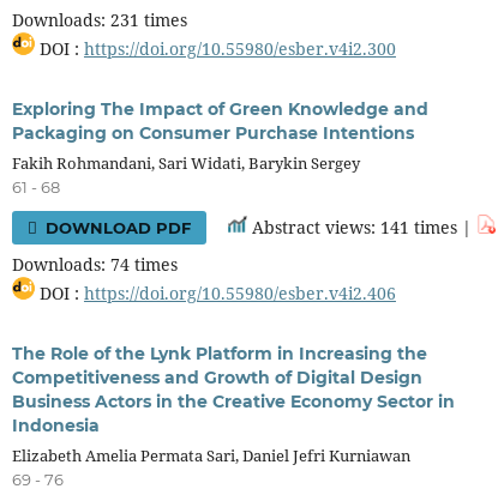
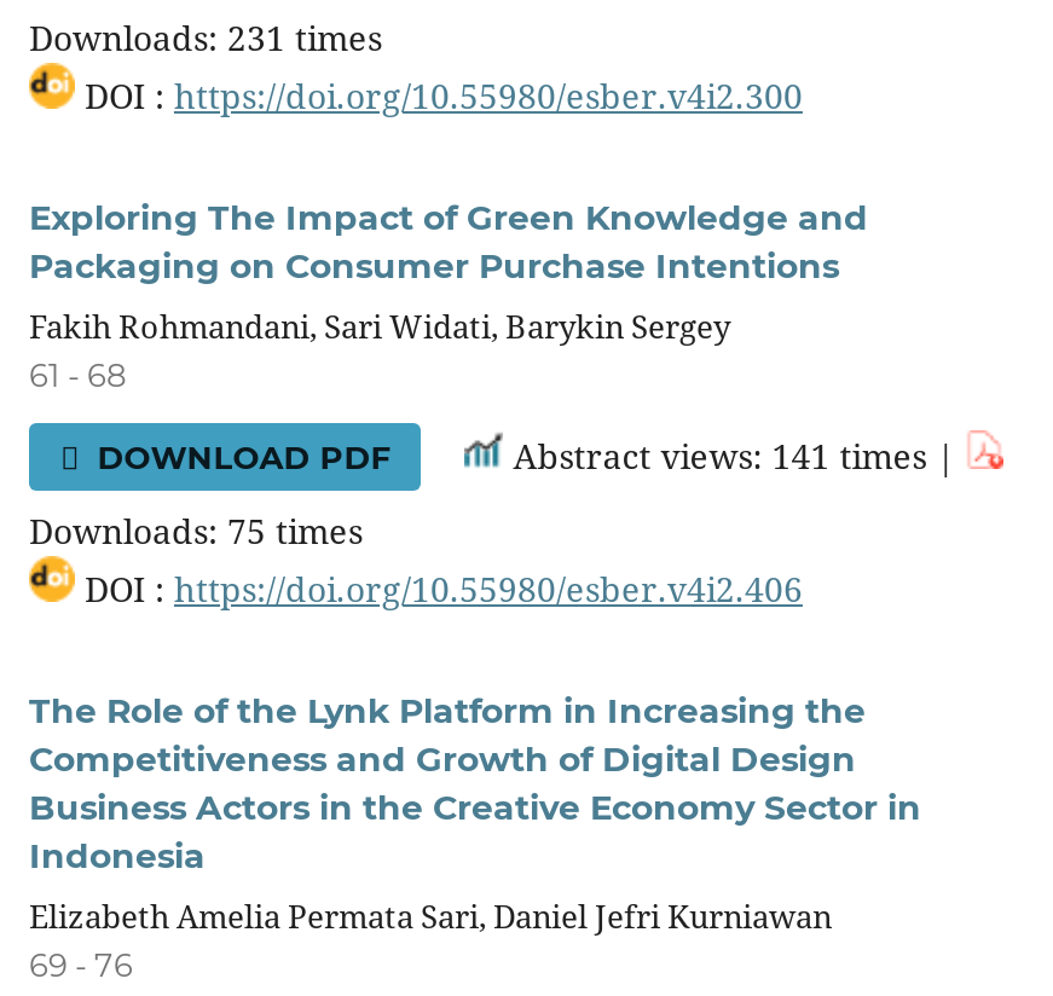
- Downloads: 74 times
+ Downloads: 75 times
